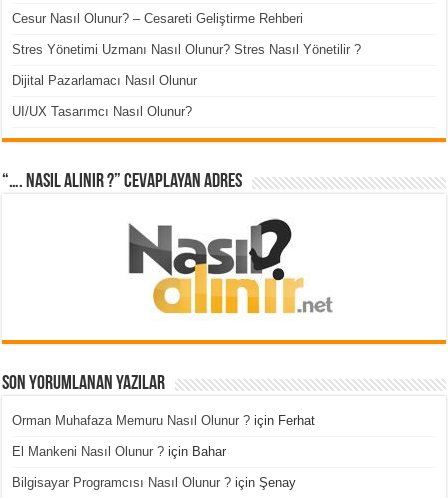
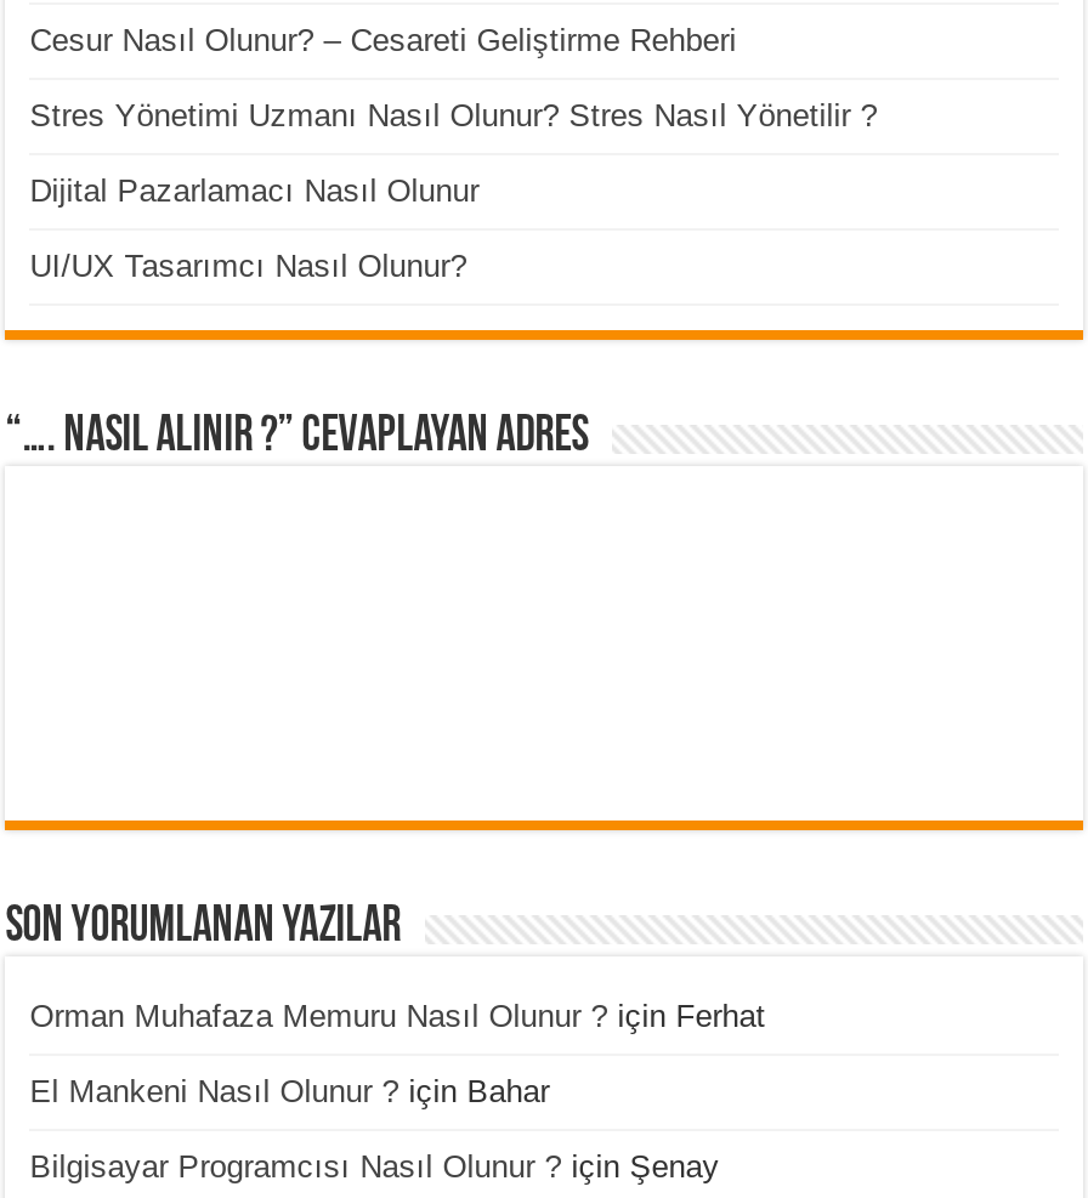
- [image]
